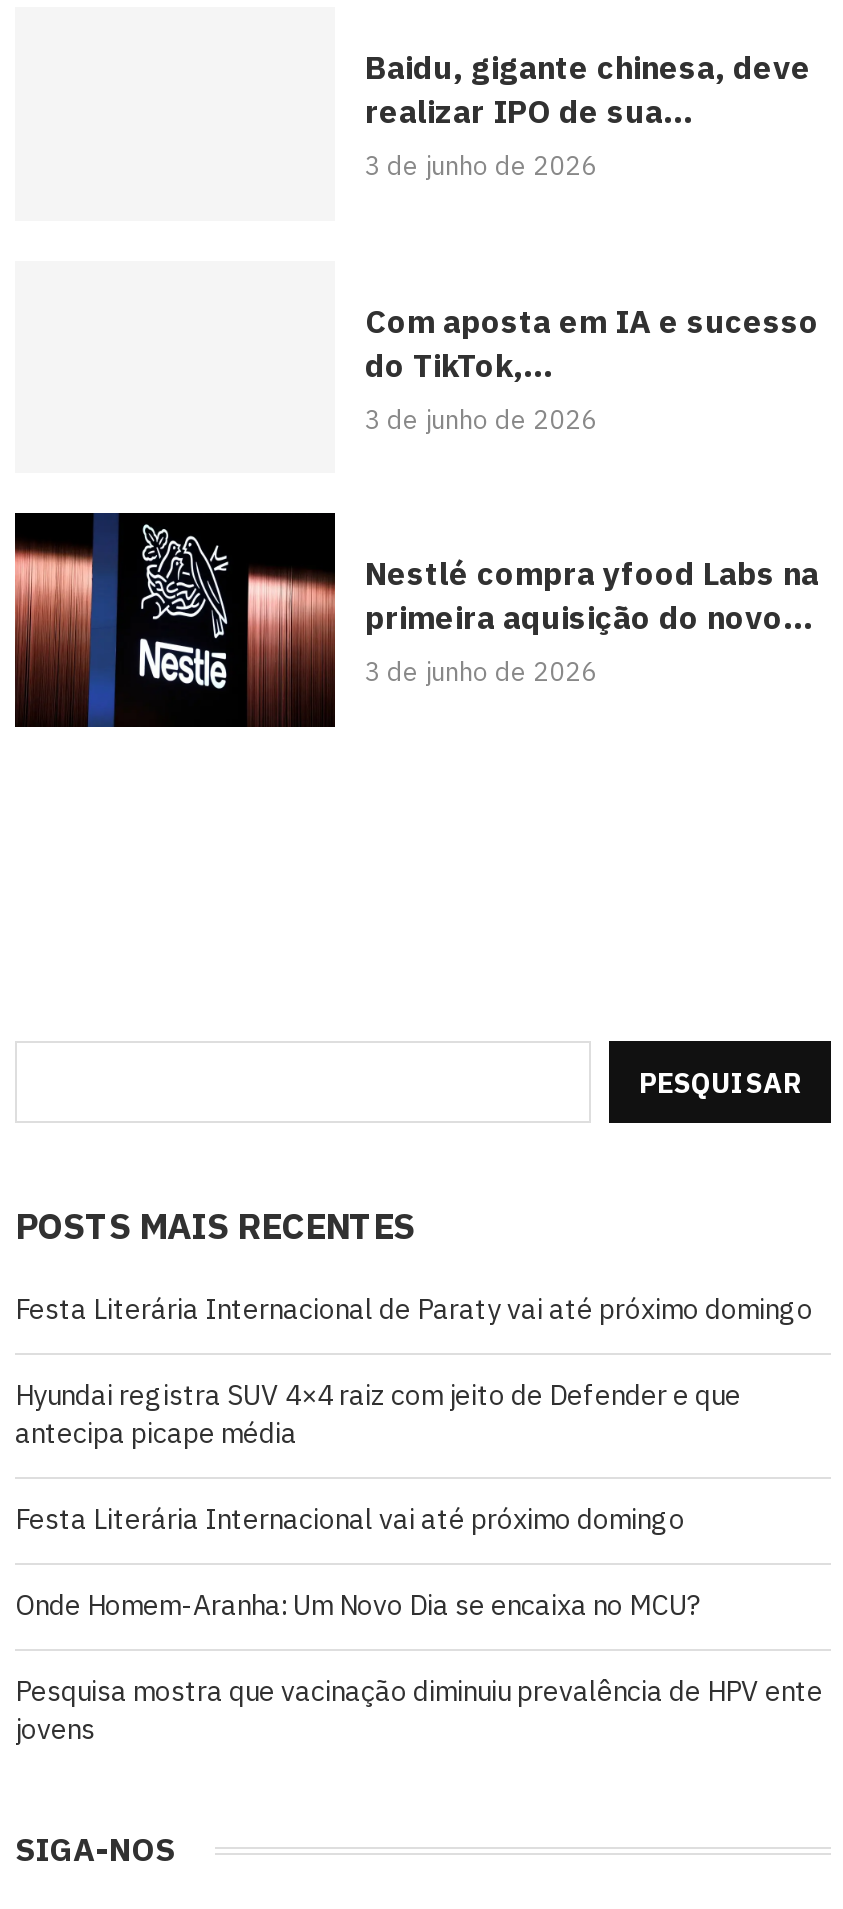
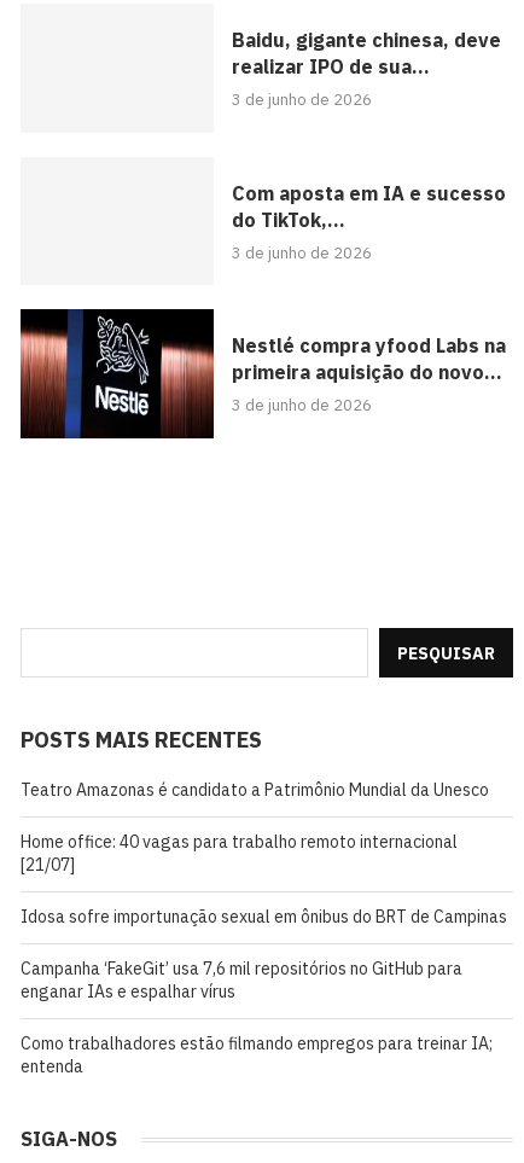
- Festa Literária Internacional de Paraty vai até próximo domingo
+ Teatro Amazonas é candidato a Patrimônio Mundial da Unesco

- Hyundai registra SUV 4×4 raiz com jeito de Defender e que
- antecipa picape média
+ Home office: 40 vagas para trabalho remoto internacional
+ [21/07]

- Festa Literária Internacional vai até próximo domingo
+ Idosa sofre importunação sexual em ônibus do BRT de Campinas

- Onde Homem-Aranha: Um Novo Dia se encaixa no MCU?
+ Campanha ‘FakeGit’ usa 7,6 mil repositórios no GitHub para
+ enganar IAs e espalhar vírus

- Pesquisa mostra que vacinação diminuiu prevalência de HPV ente
- jovens
+ Como trabalhadores estão filmando empregos para treinar IA;
+ entenda
